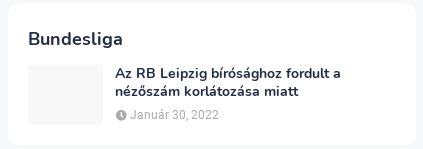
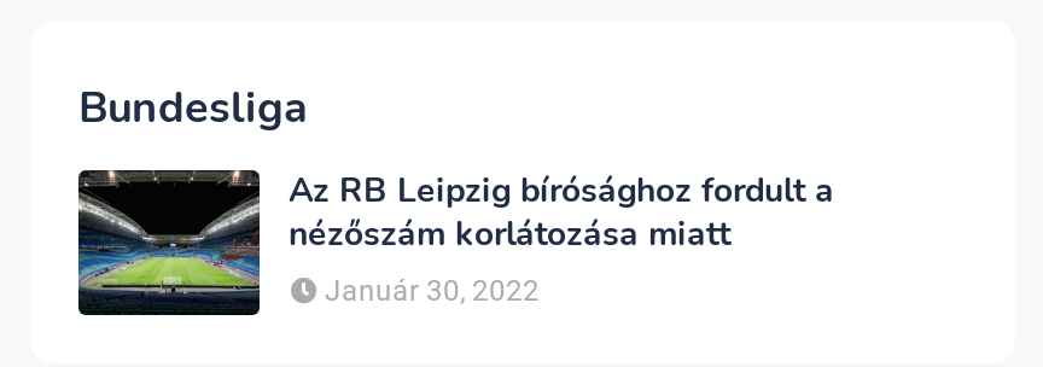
+ [image]
